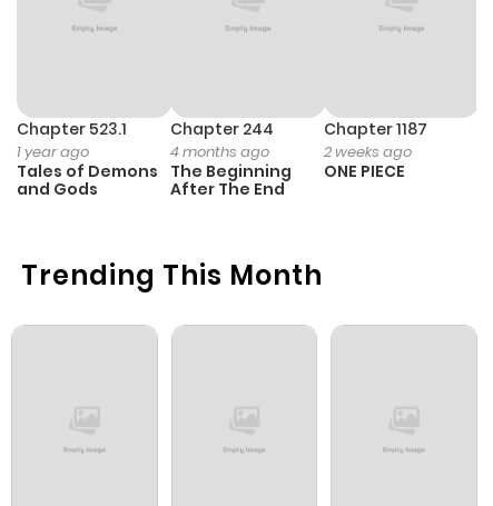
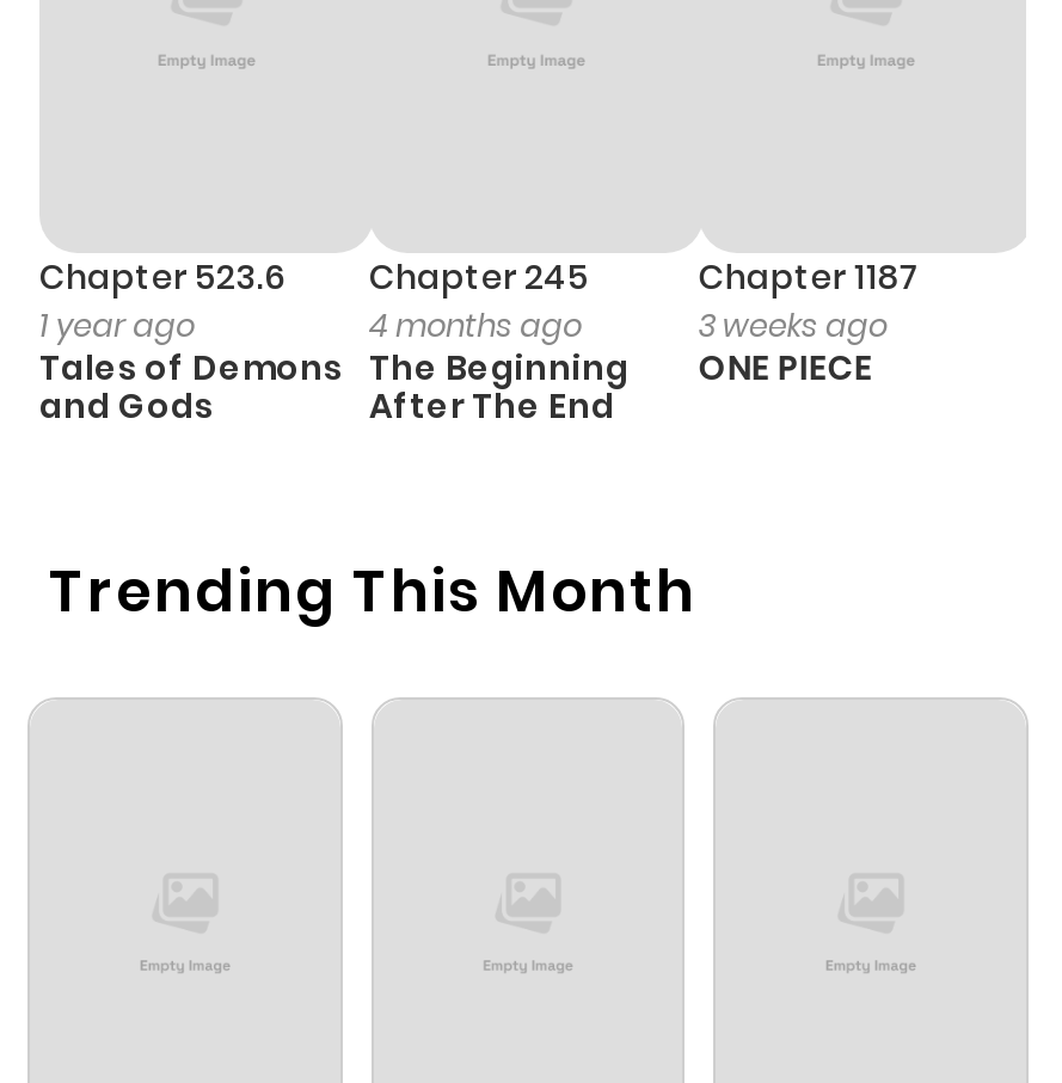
- Chapter 523.1
+ Chapter 523.6

- Chapter 244
+ Chapter 245

- 2 weeks ago
+ 3 weeks ago
